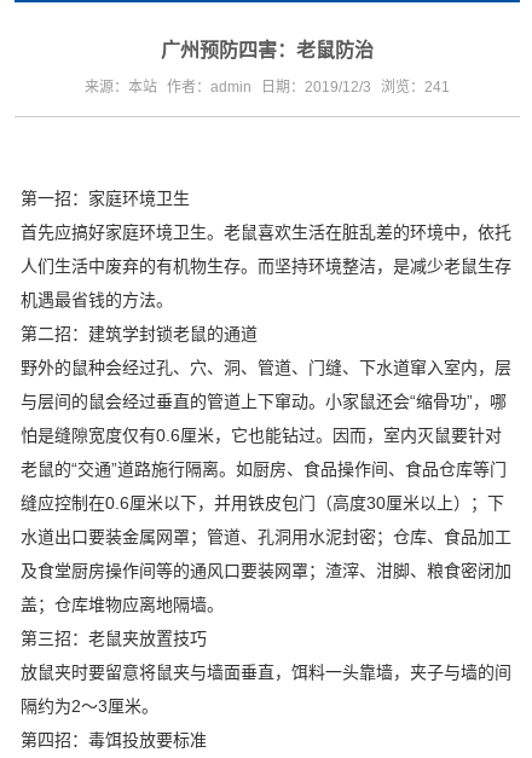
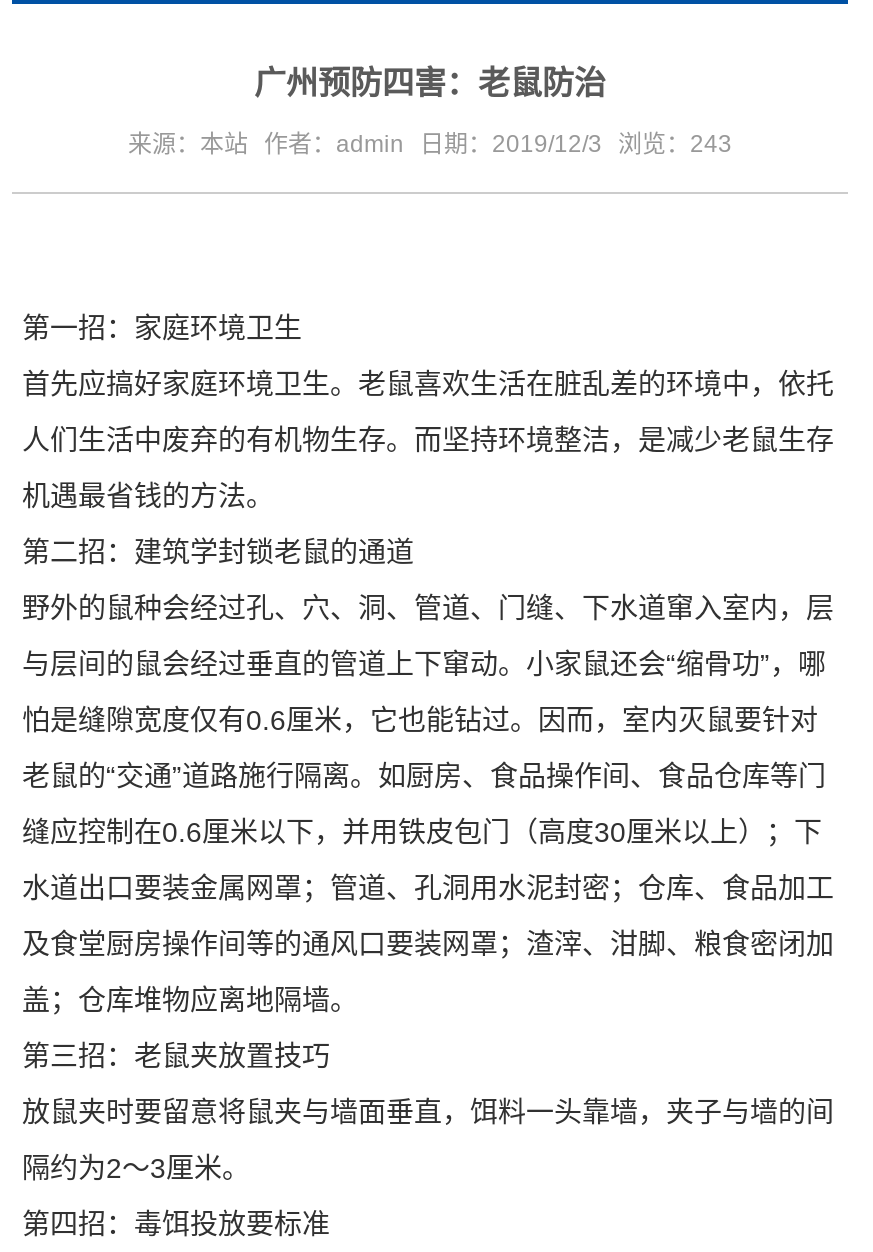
- 来源：本站 作者：admin 日期：2019/12/3 浏览：241
+ 来源：本站 作者：admin 日期：2019/12/3 浏览：243
